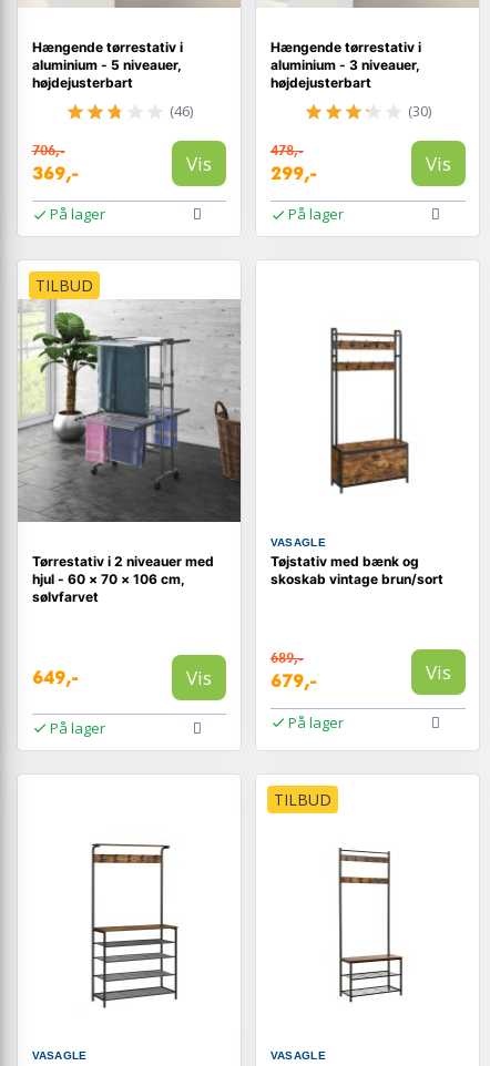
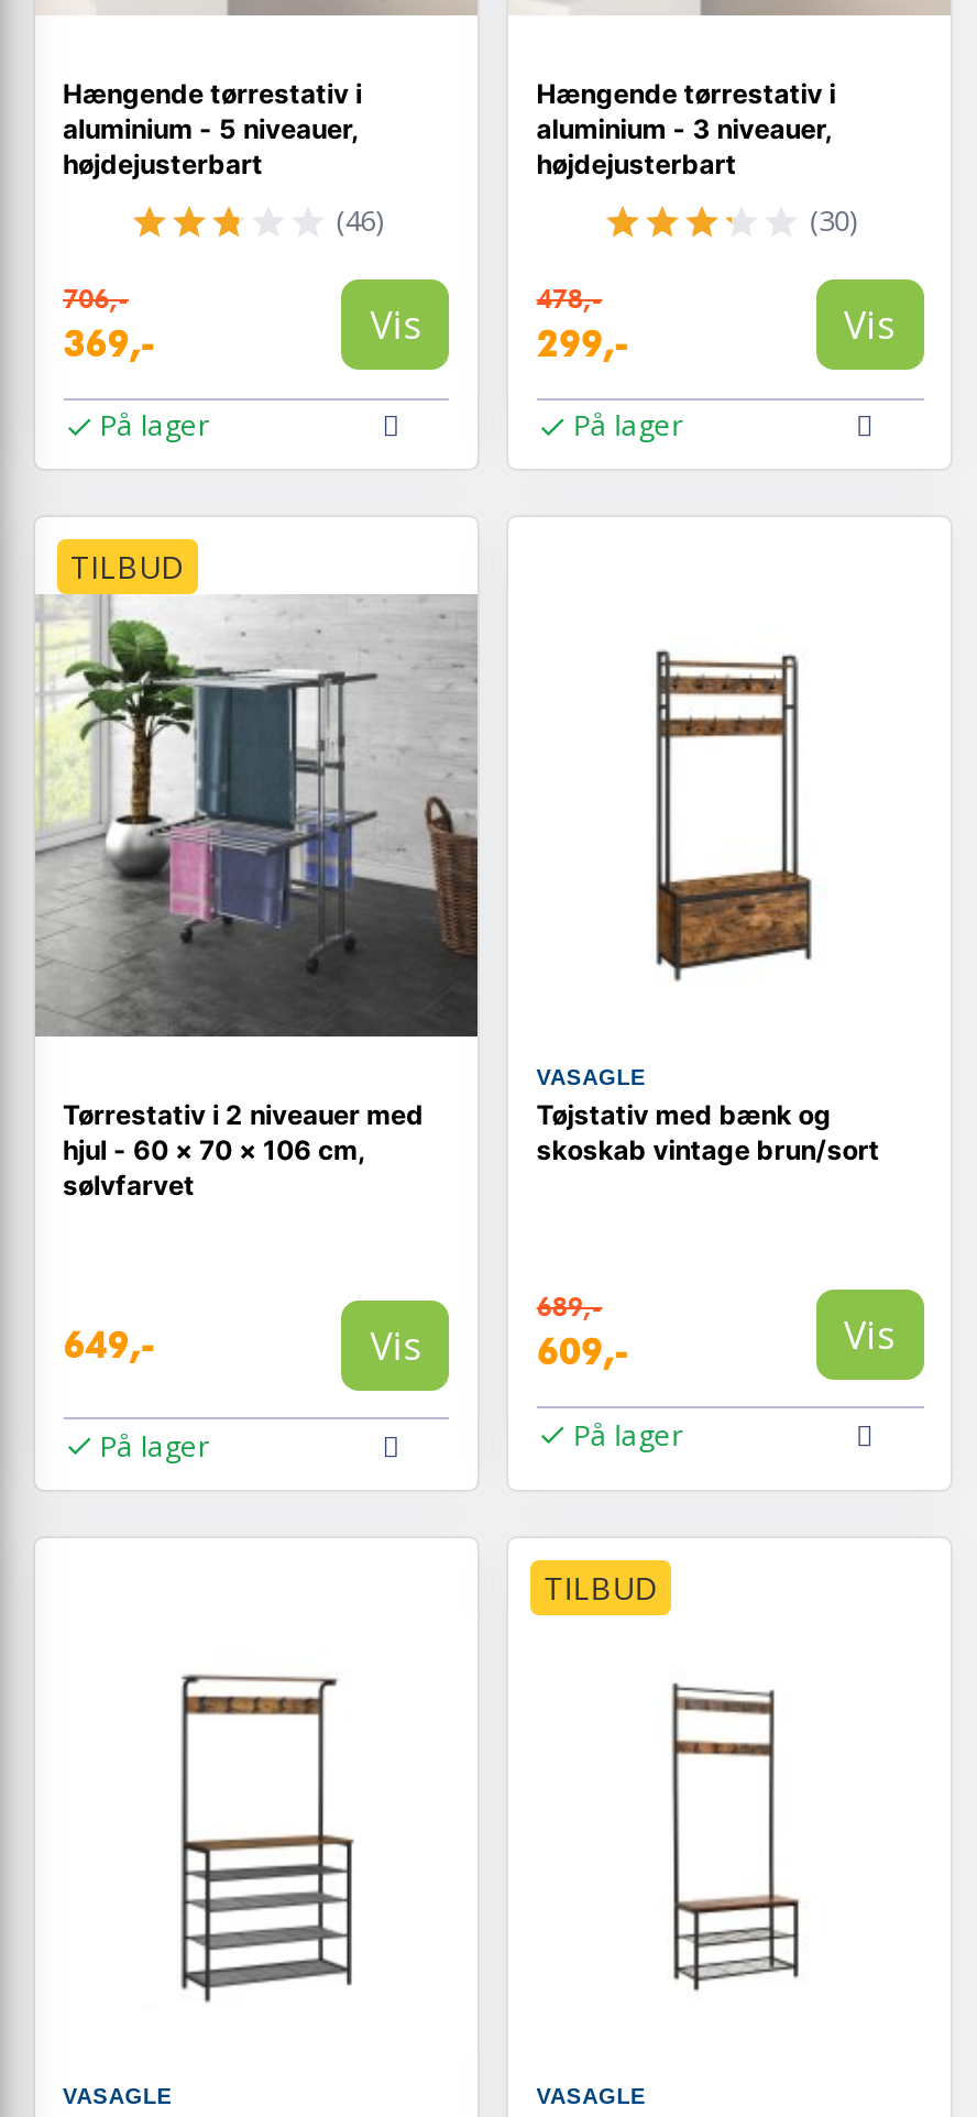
- 679,-
+ 609,-
